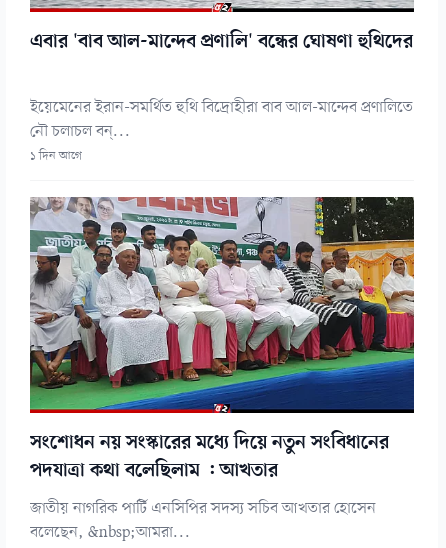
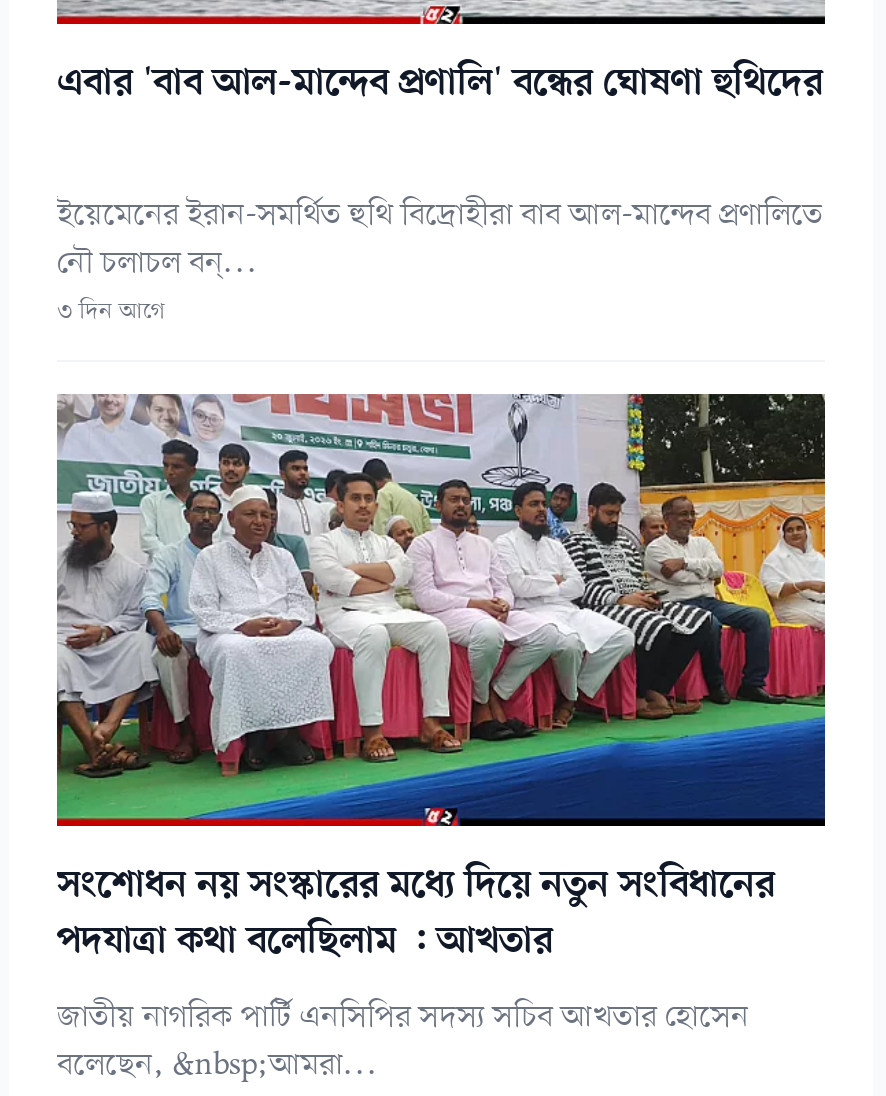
- ১ দিন আগে
+ ৩ দিন আগে
